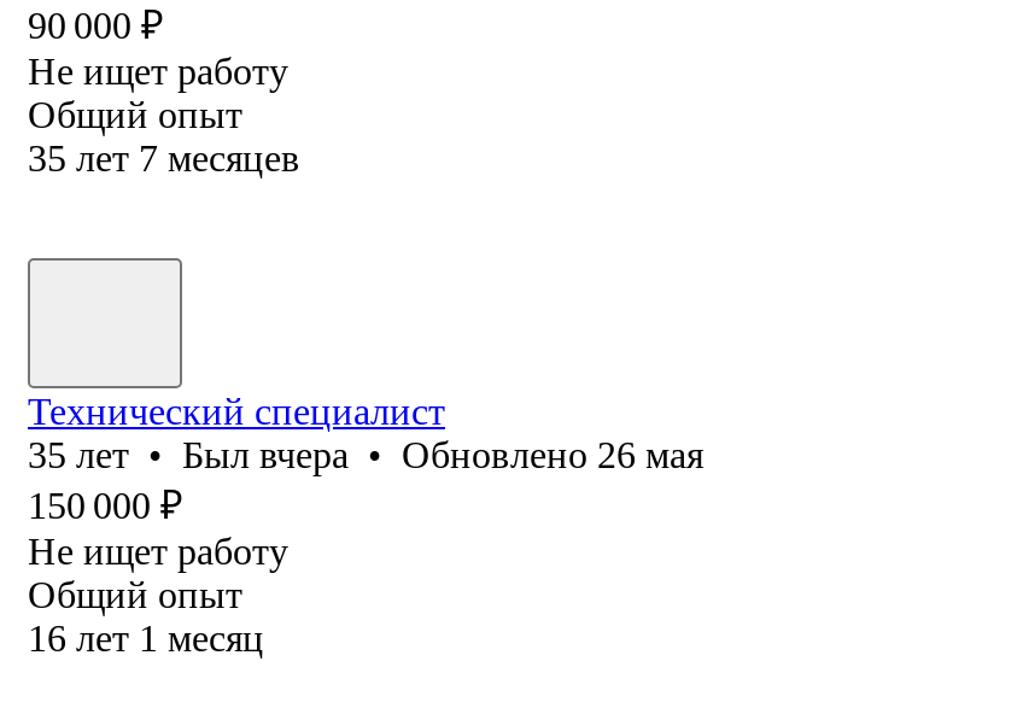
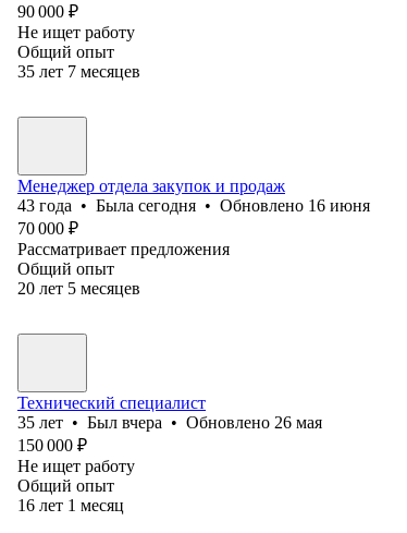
+ Менеджер отдела закупок и продаж
+ 43 года • Была сегодня • Обновлено 16 июня
+ 70 000 ₽
+ Рассматривает предложения
+ Общий опыт
+ 20 лет 5 месяцев
